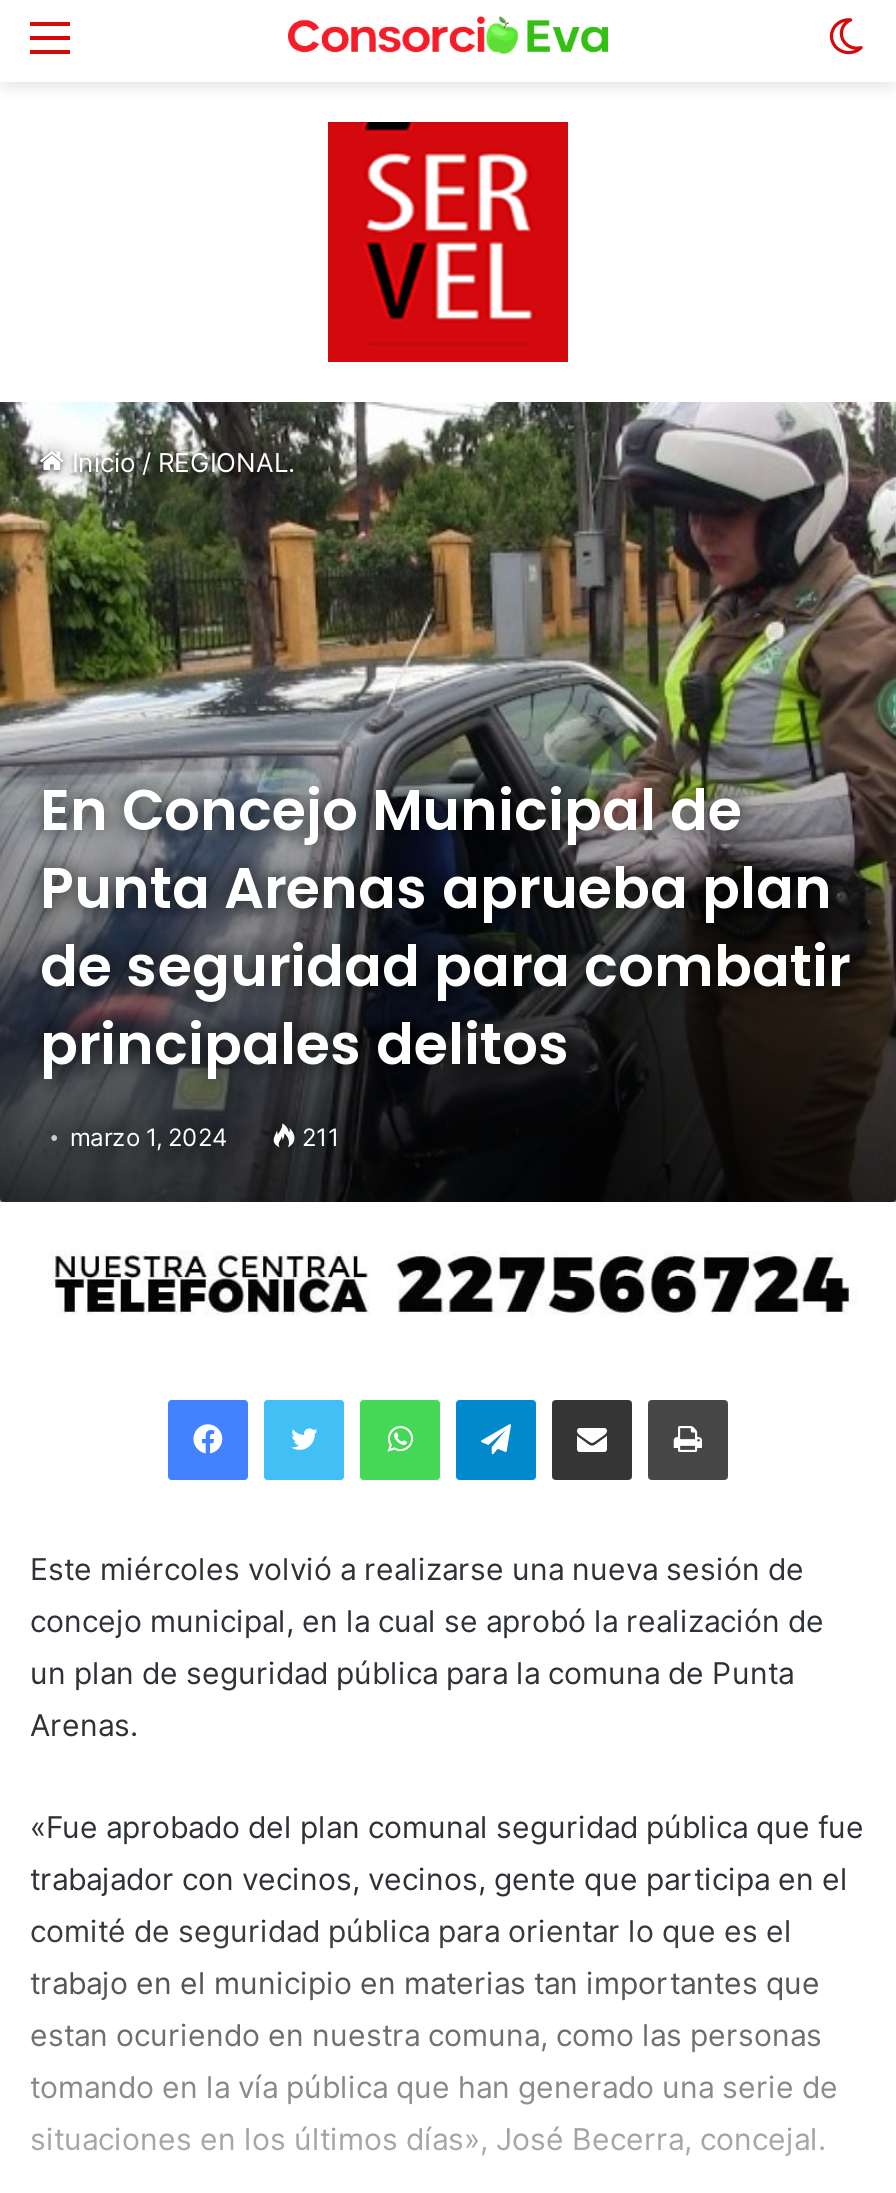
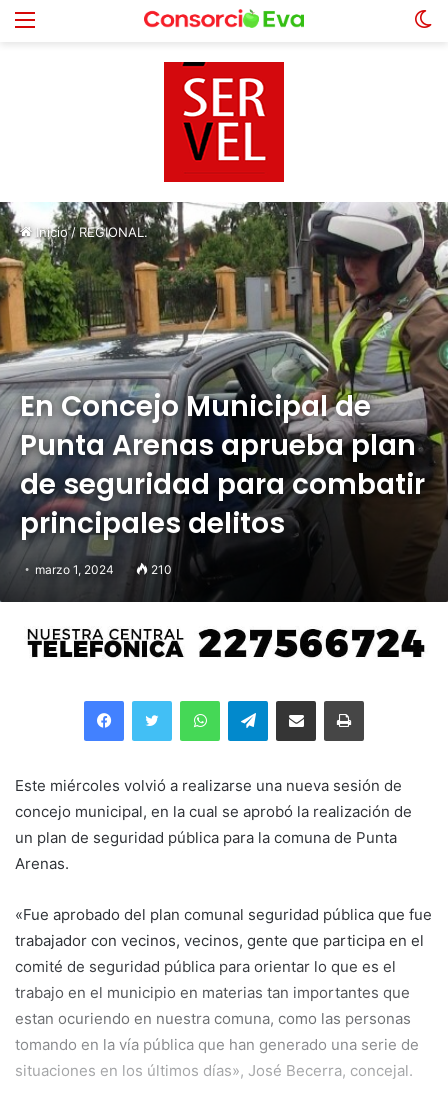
- 211
+ 210
